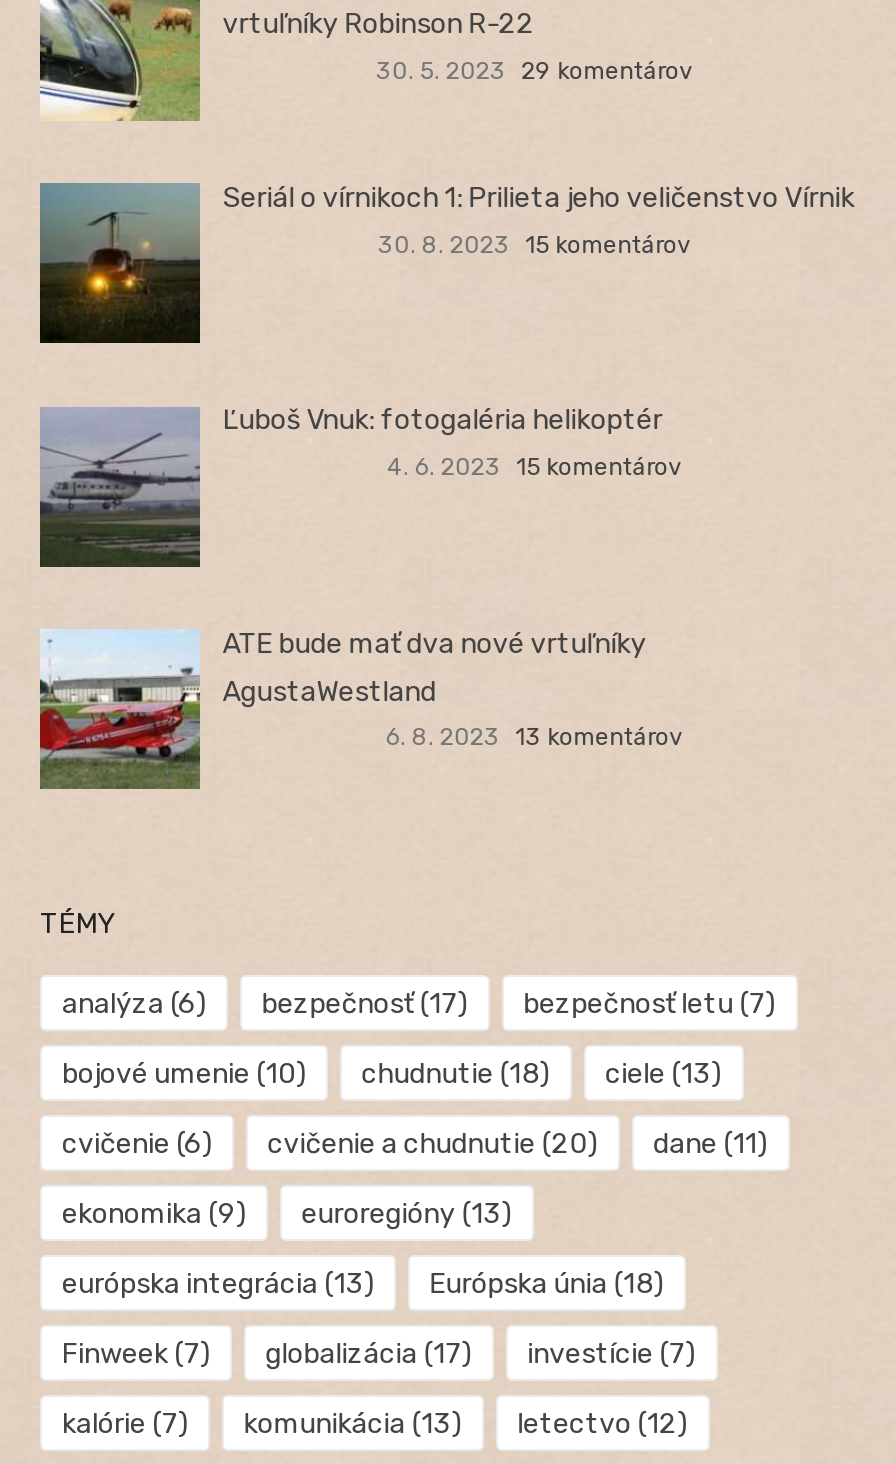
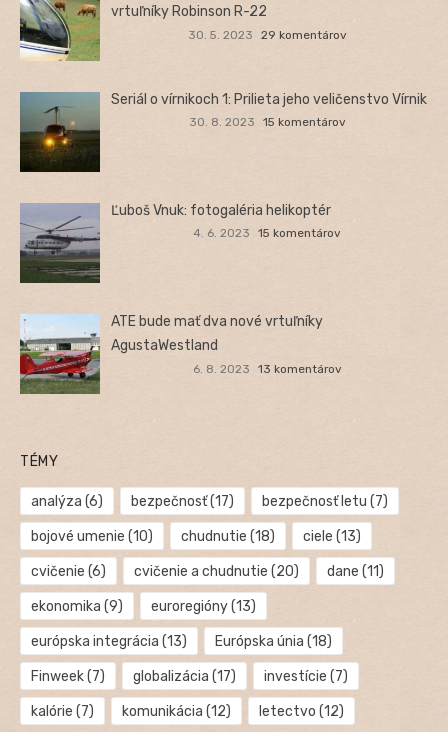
- kalórie (7) komunikácia (13) letectvo (12)
+ kalórie (7) komunikácia (12) letectvo (12)
